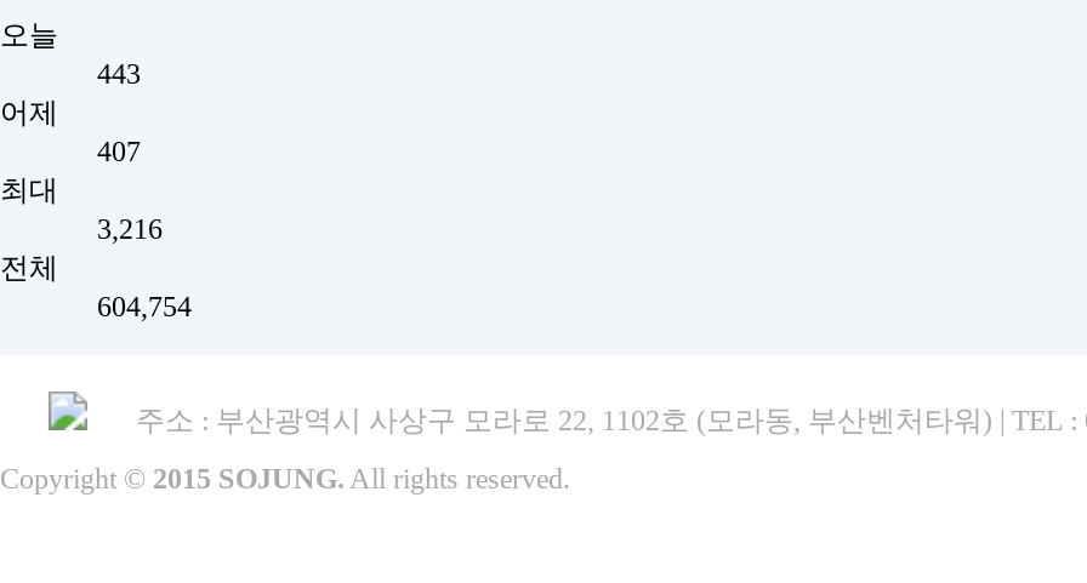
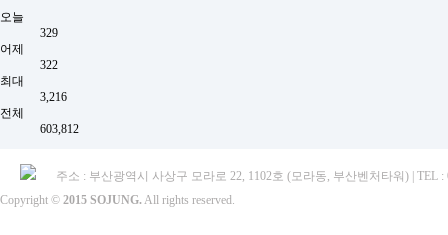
- 443
+ 329

- 407
+ 322

- 604,754
+ 603,812
